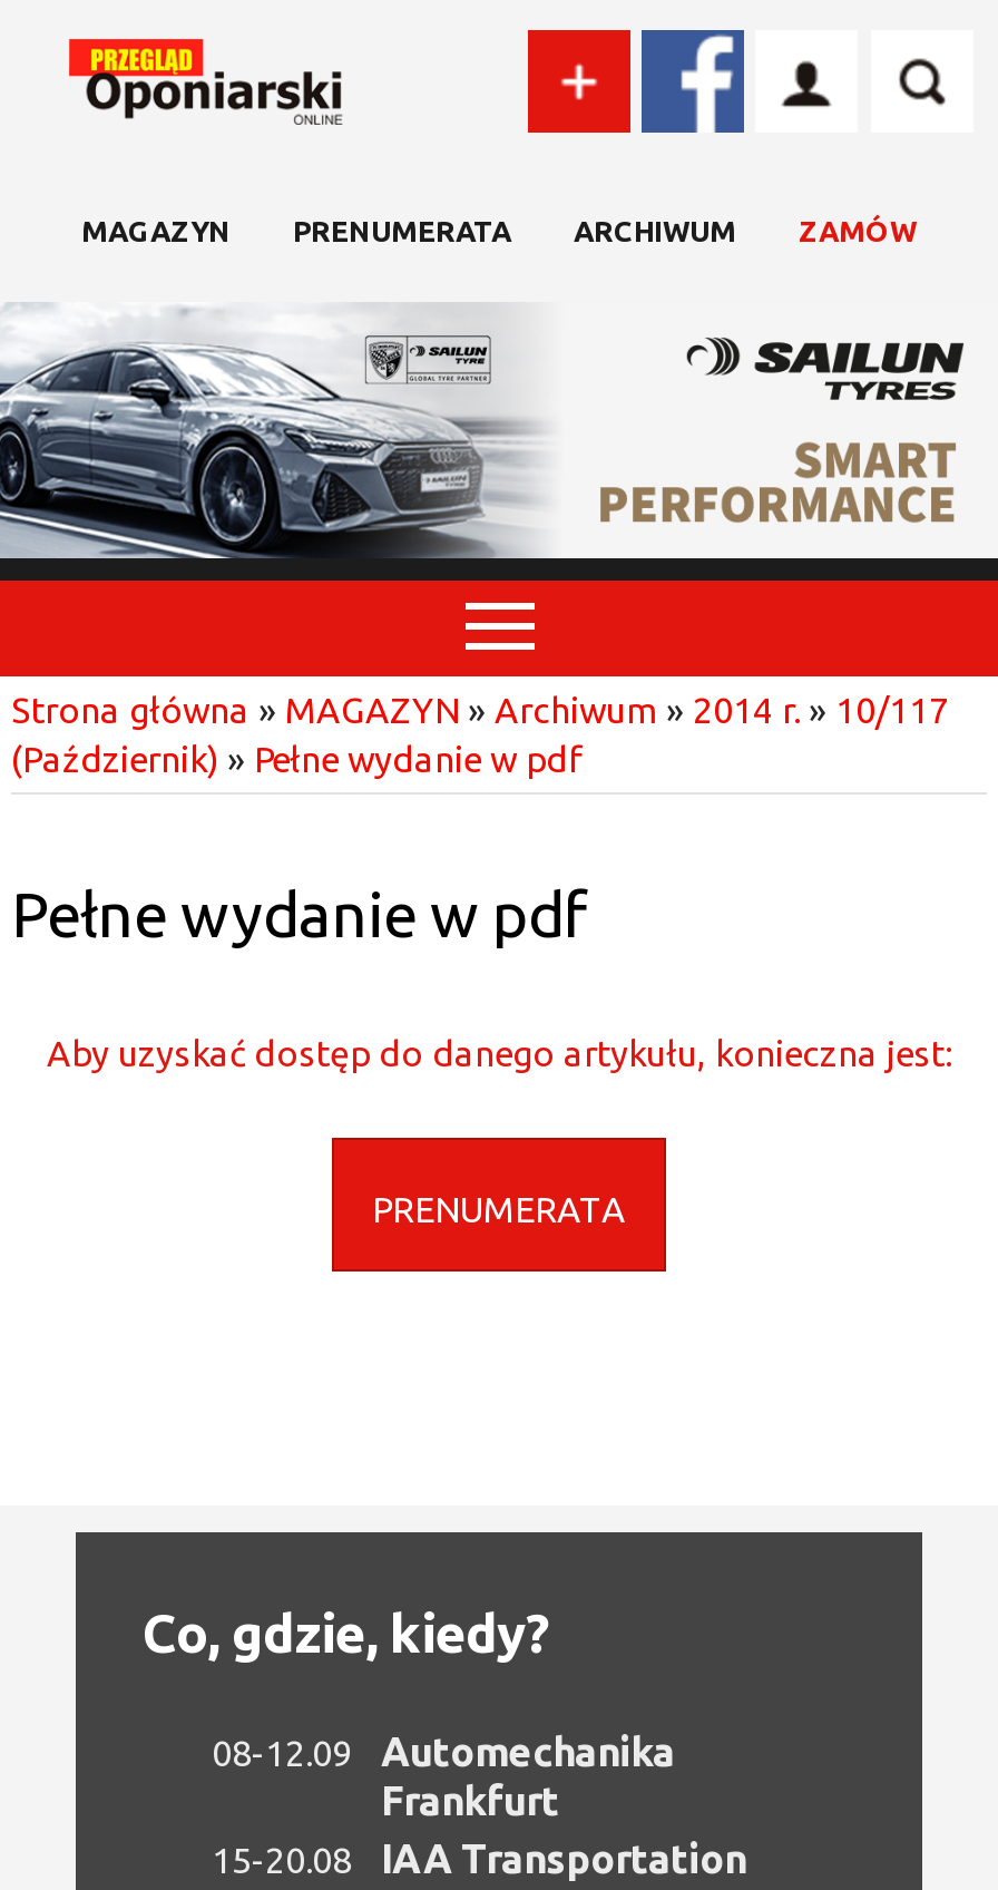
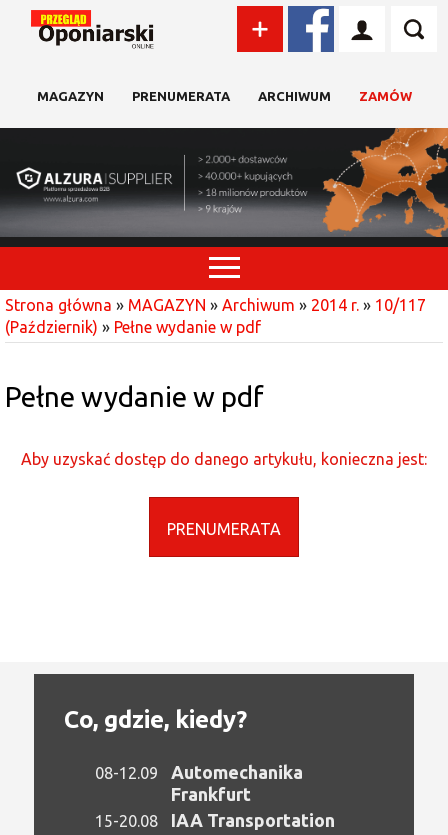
- [image]
+ [image]
